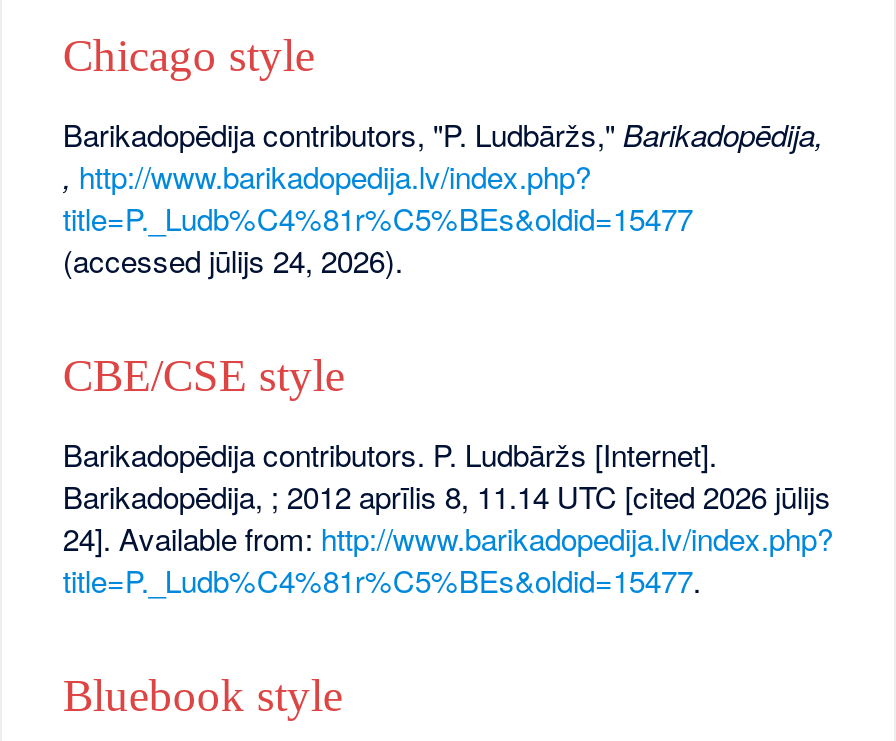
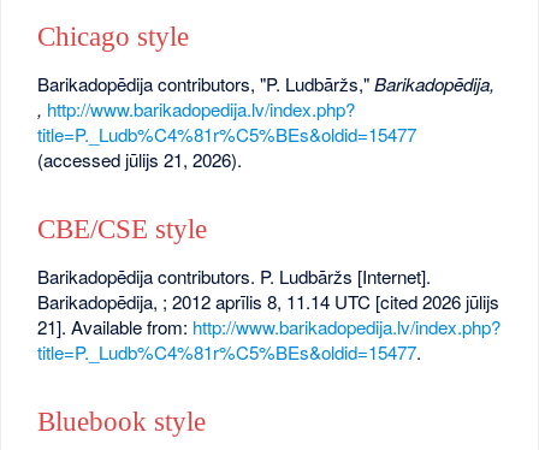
- (accessed jūlijs 24, 2026).
+ (accessed jūlijs 21, 2026).

- 24]. Available from: http://www.barikadopedija.lv/index.php?
+ 21]. Available from: http://www.barikadopedija.lv/index.php?
